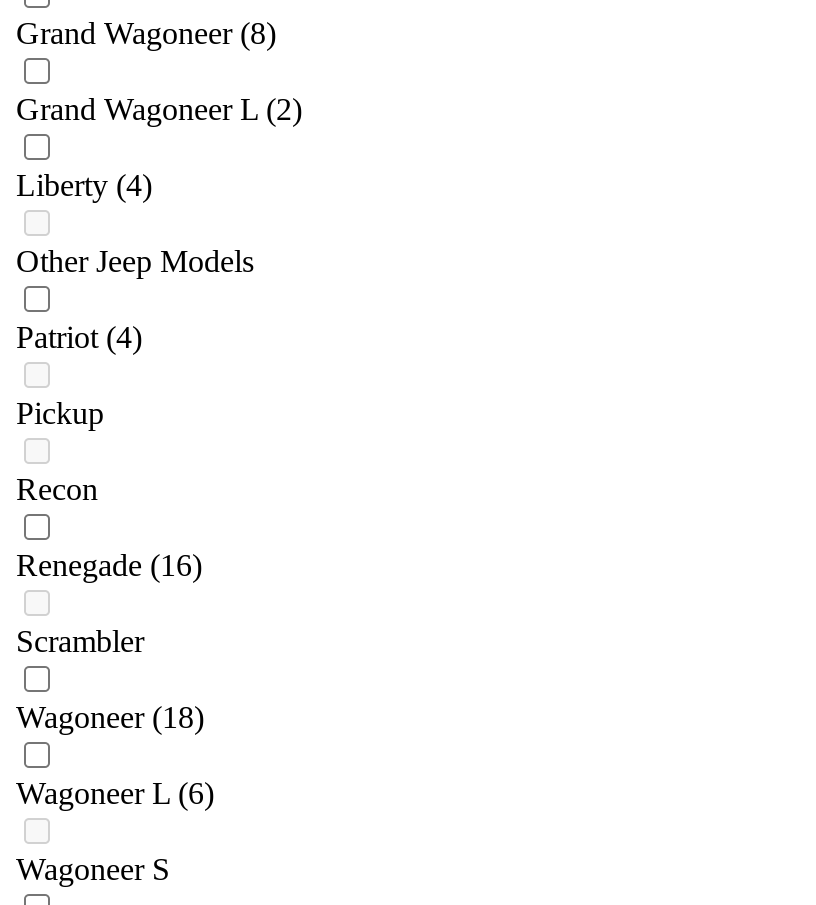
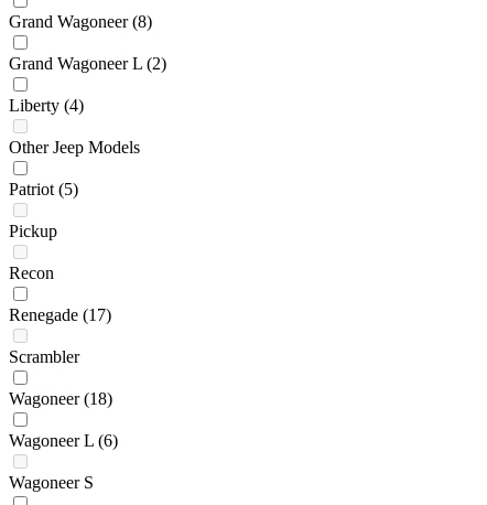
- Patriot (4)
+ Patriot (5)

- Renegade (16)
+ Renegade (17)
